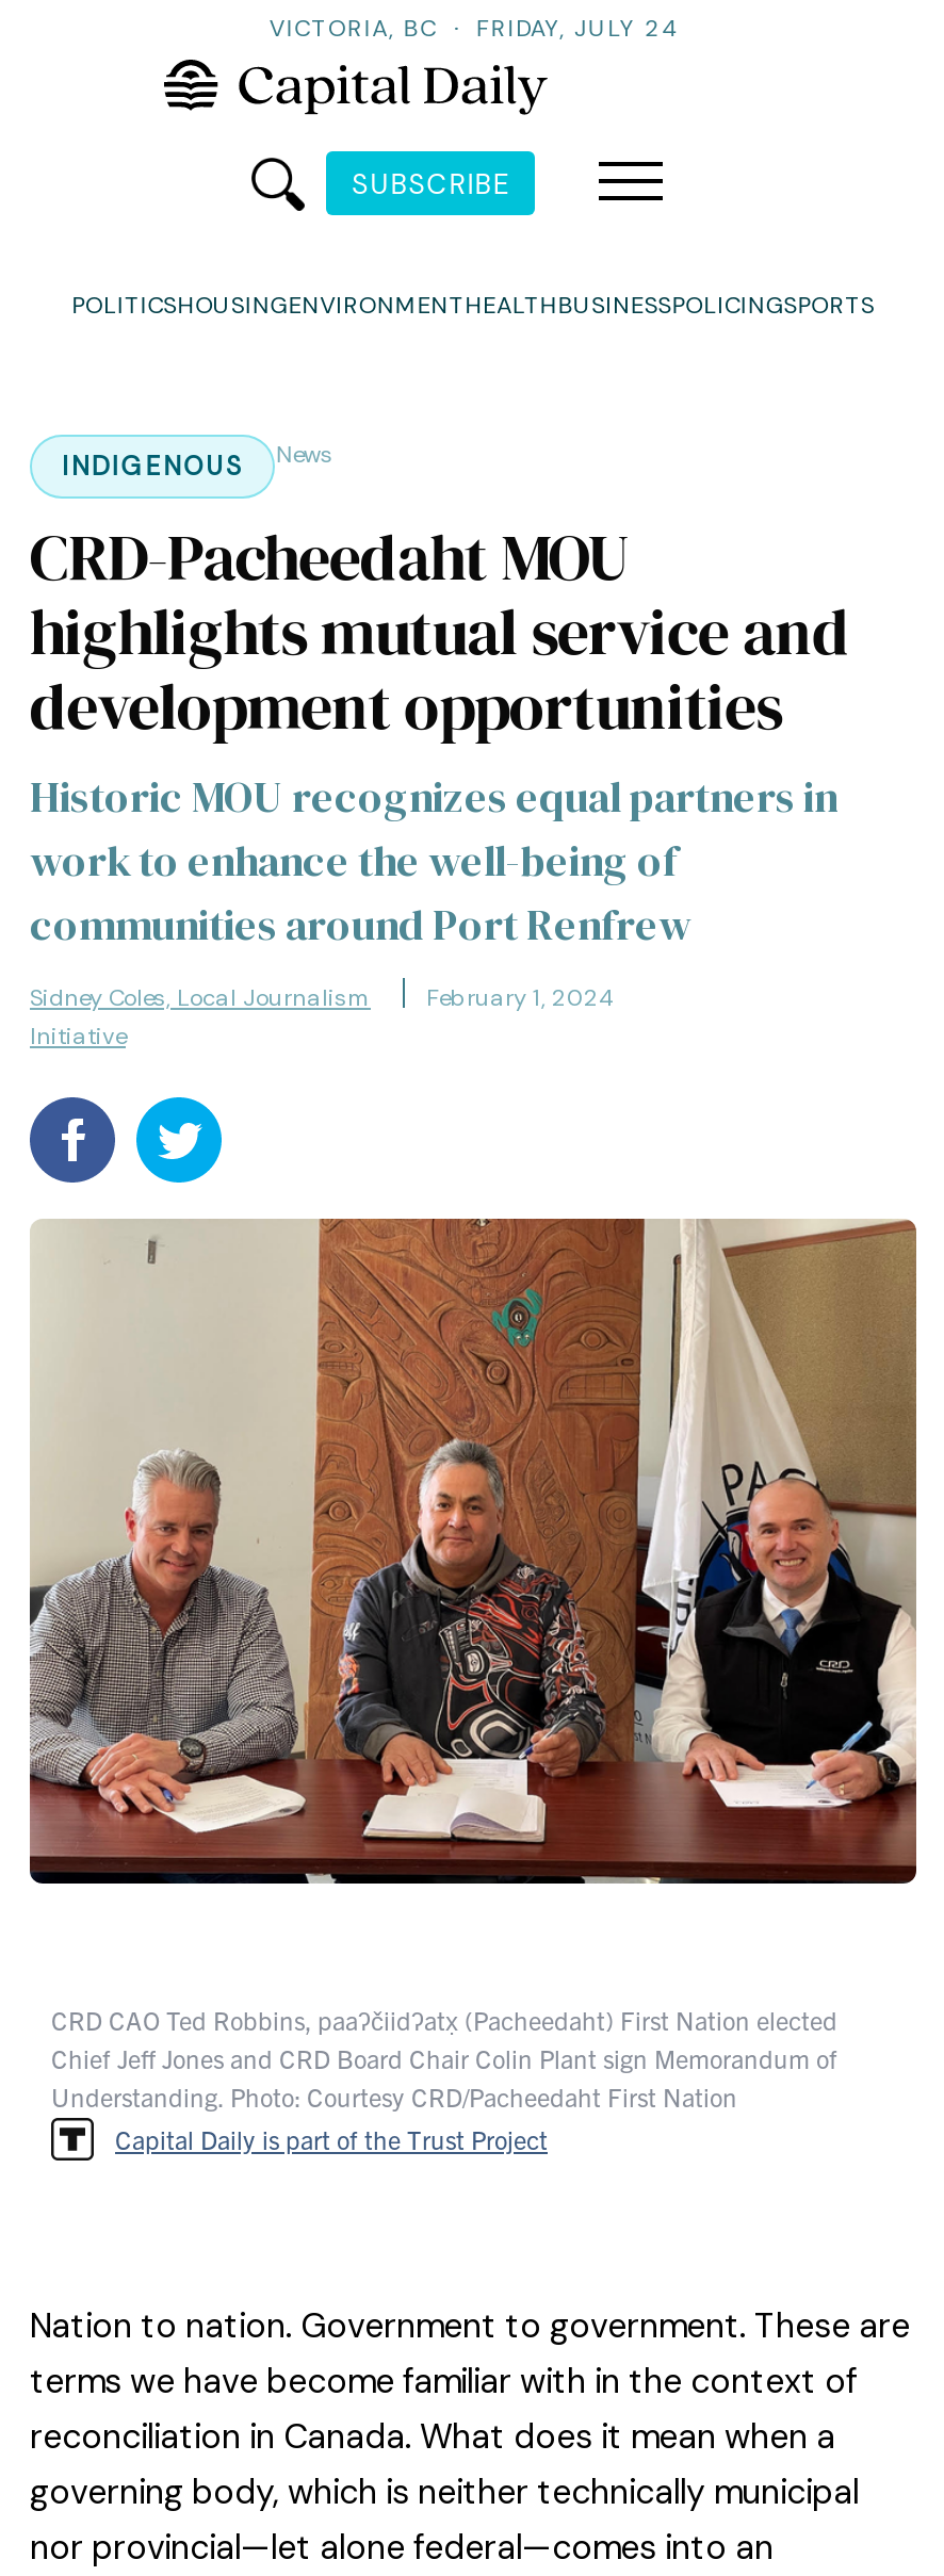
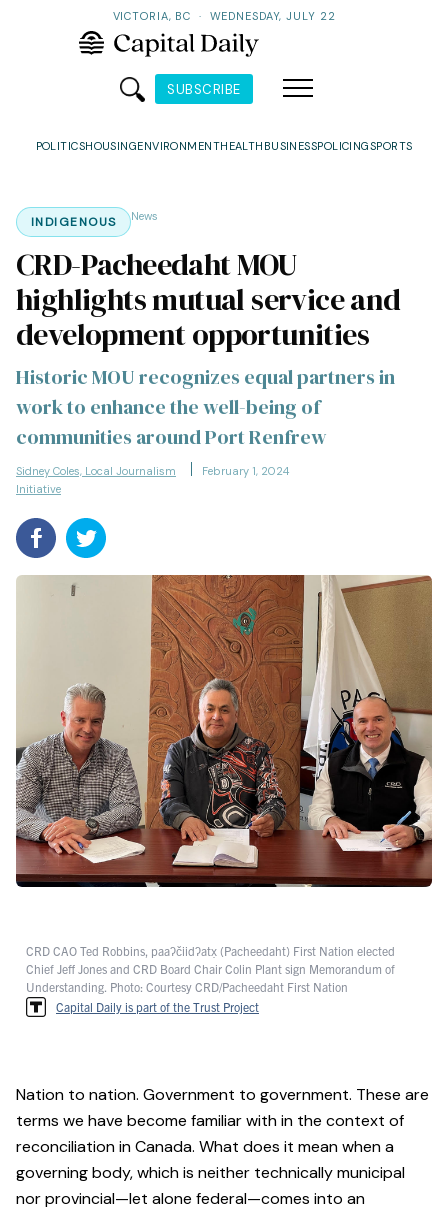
- VICTORIA, BC · FRIDAY, JULY 24
+ VICTORIA, BC · WEDNESDAY, JULY 22
